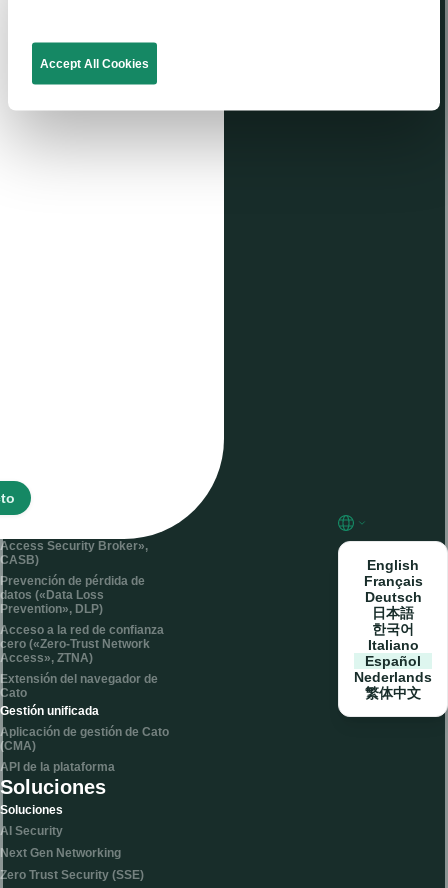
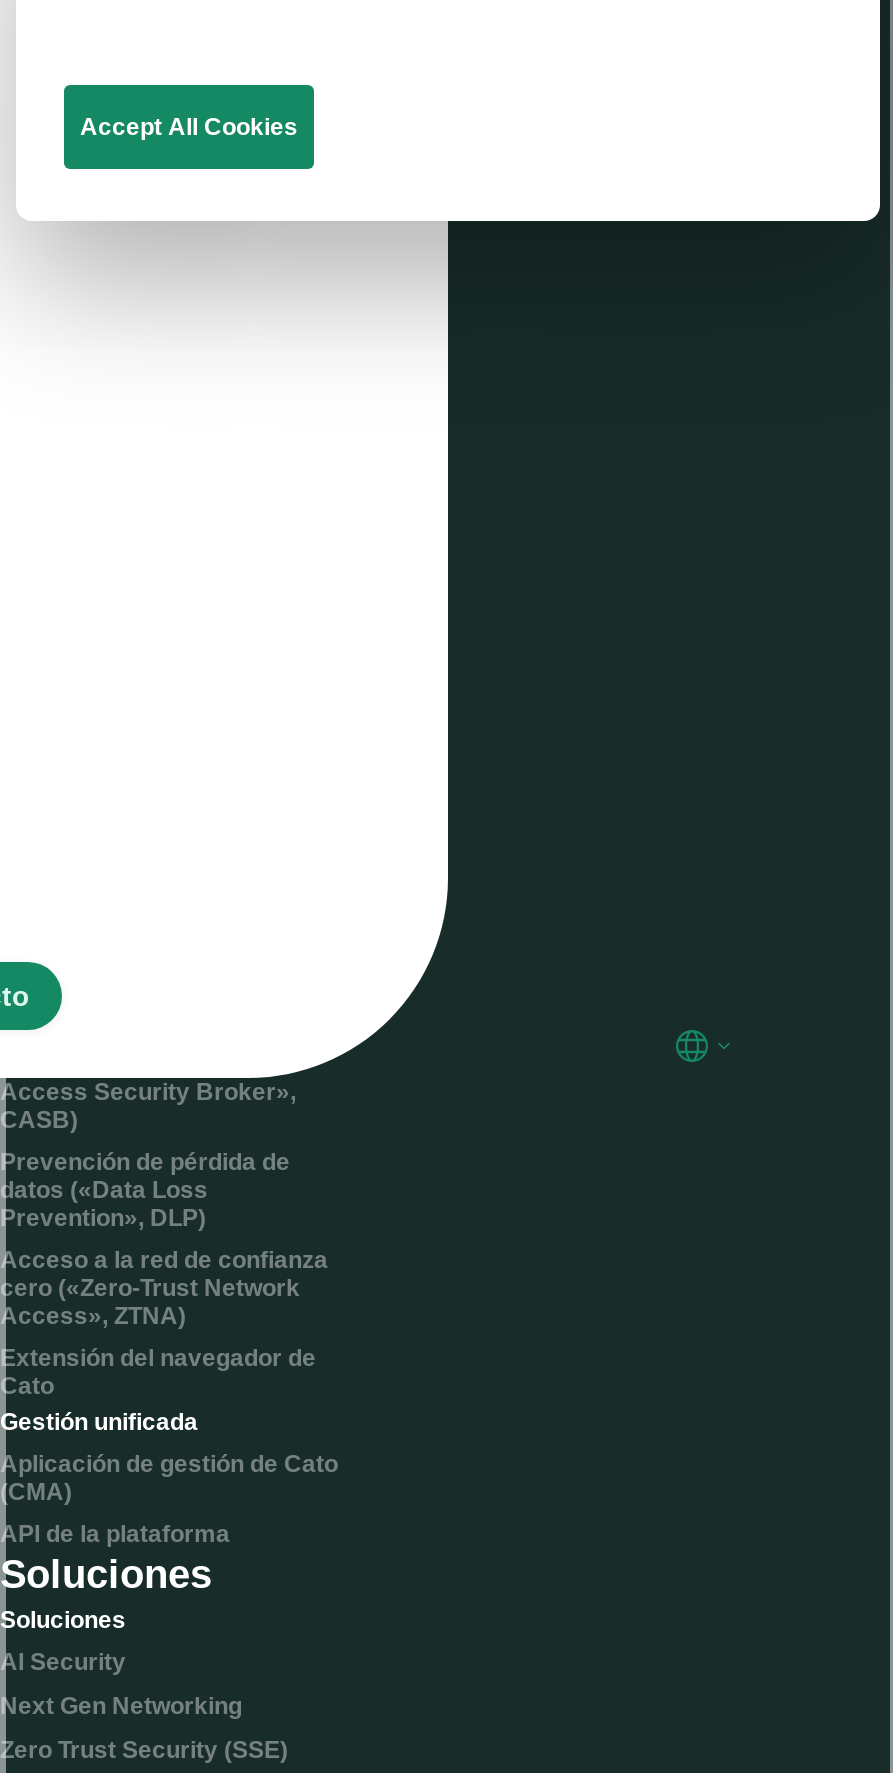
- [image]
- English
- Français
- Deutsch
- 日本語
- 한국어
- Italiano
- Español
- Nederlands
- 繁体中文
